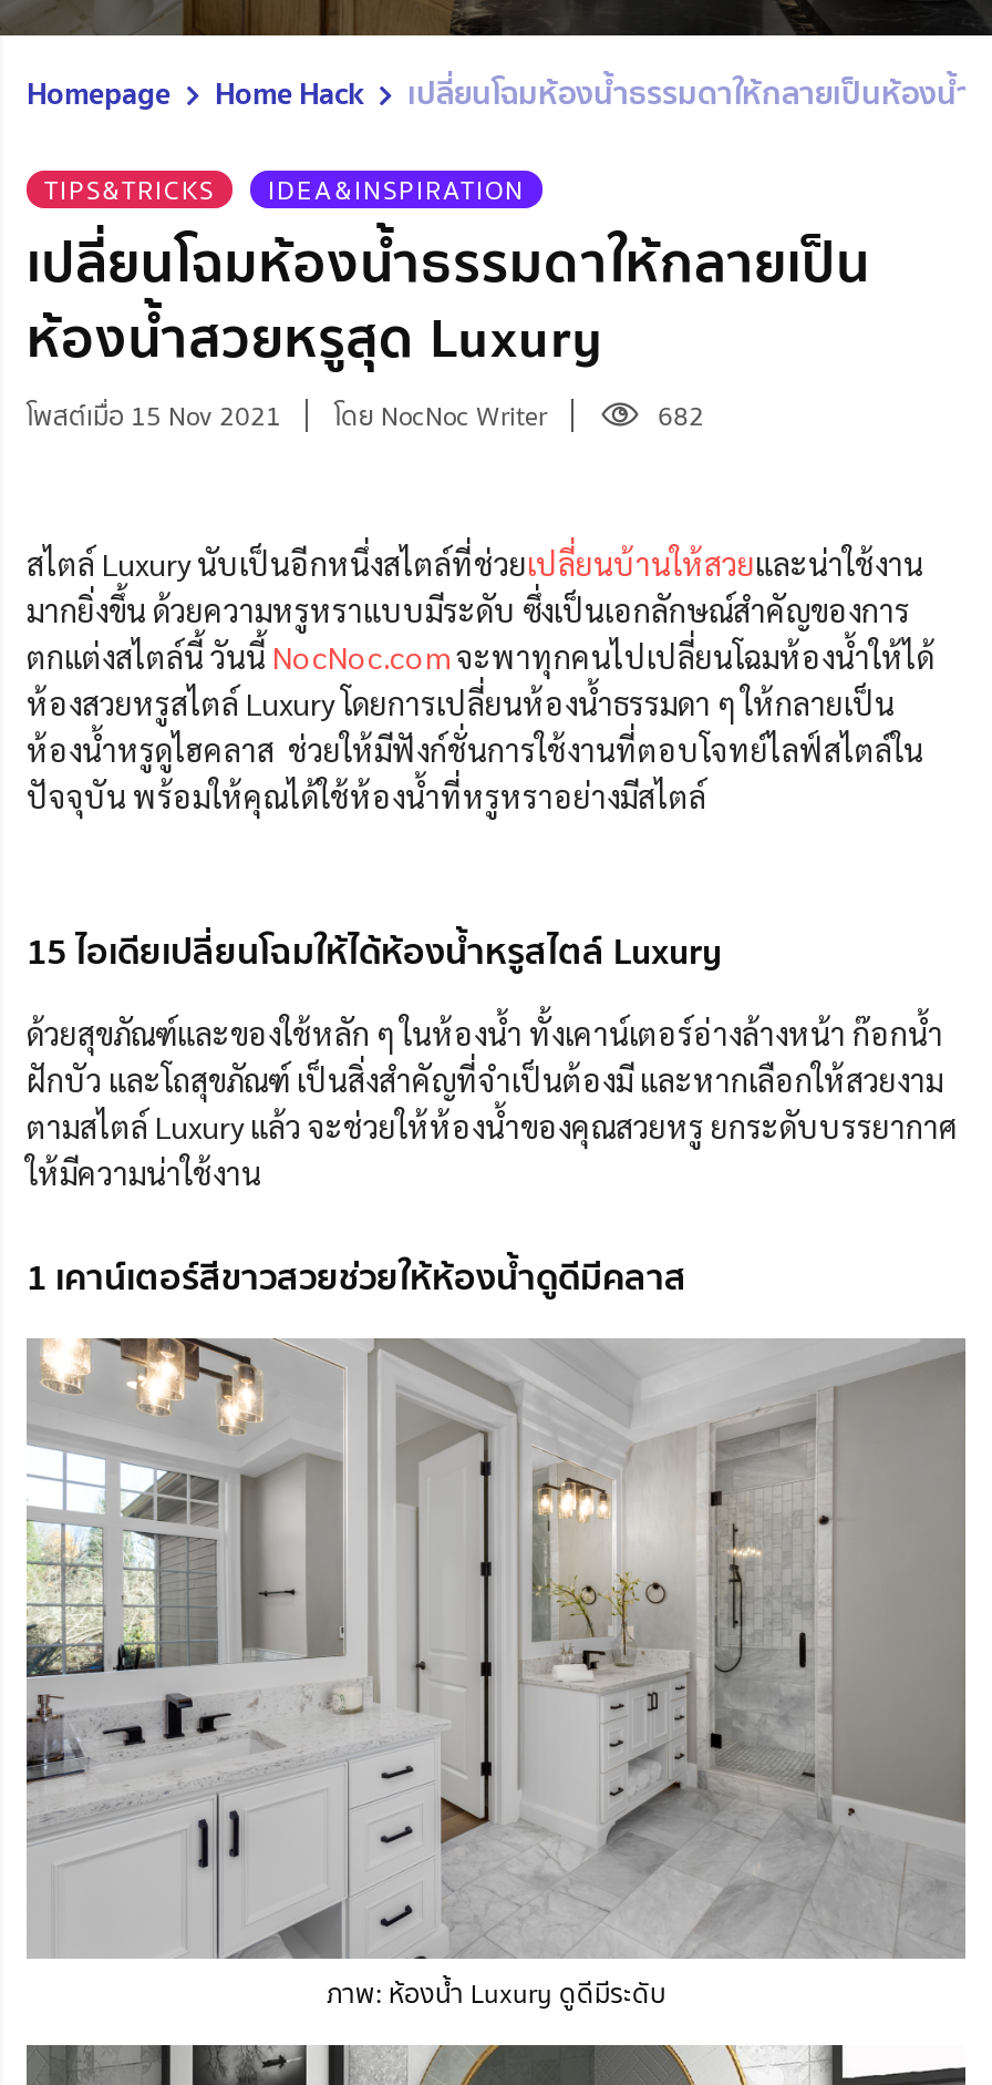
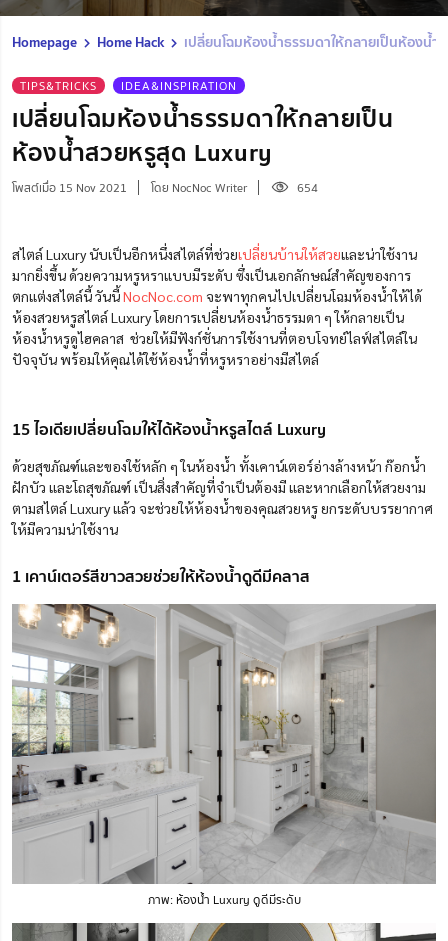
- 682
+ 654
